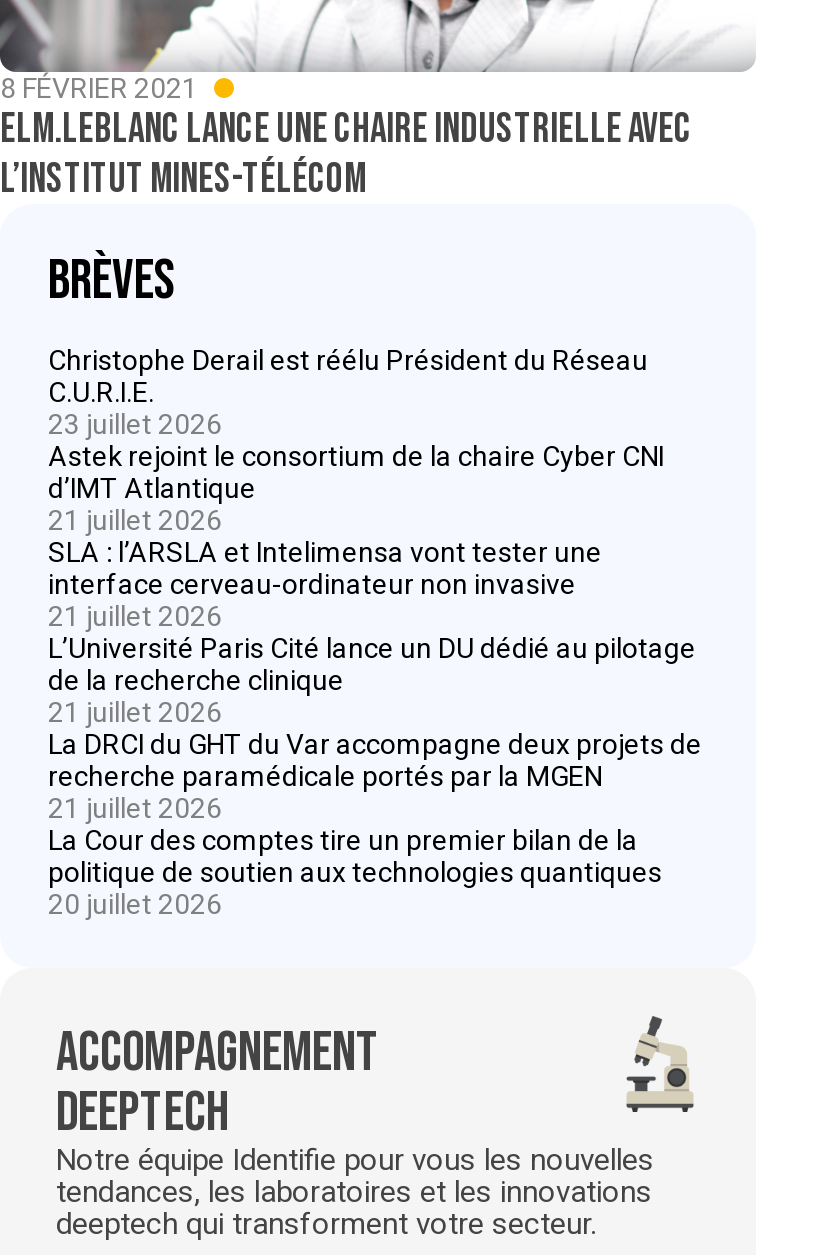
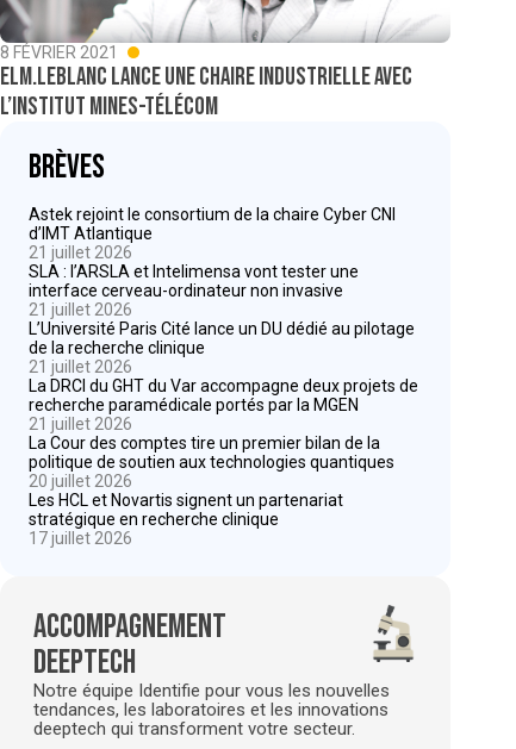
- Christophe Derail est réélu Président du Réseau
- C.U.R.I.E.
- 23 juillet 2026

moved up: Astek rejoint le consortium de la chaire Cyber CNI | d’IMT Atlantique | 21 juillet 2026 | ... | politique de soutien aux technologies quantiques | 20 juillet 2026

+ Les HCL et Novartis signent un partenariat
+ stratégique en recherche clinique
+ 17 juillet 2026
